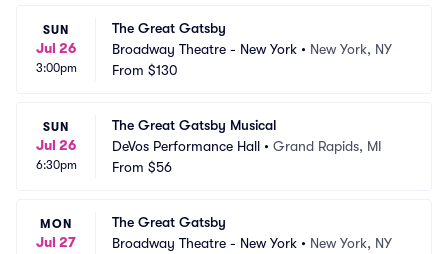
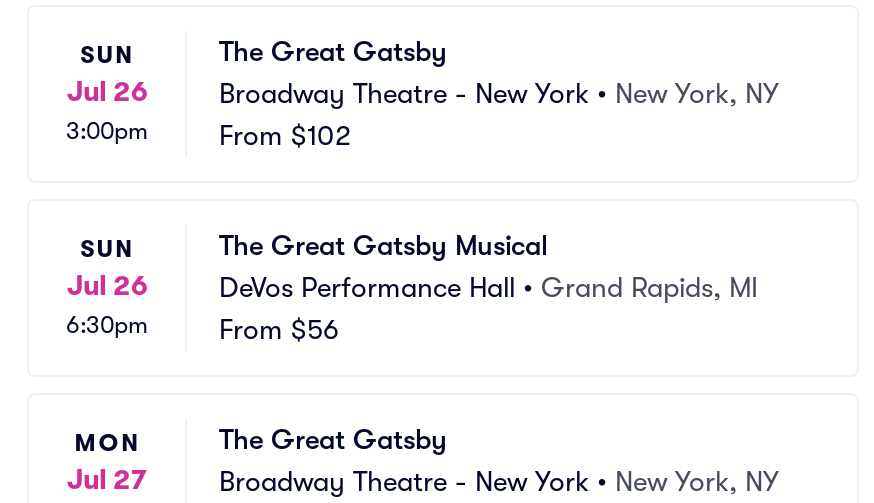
- From $130
+ From $102
